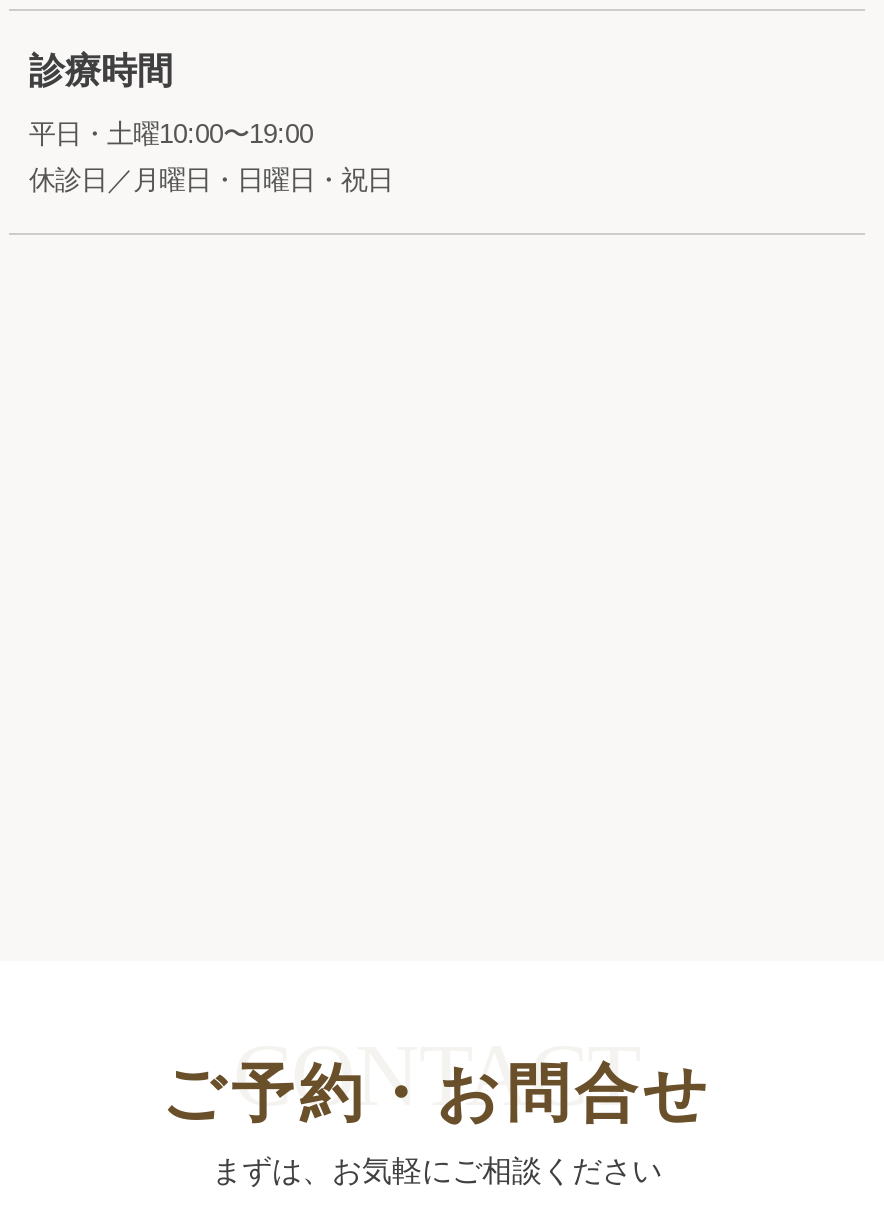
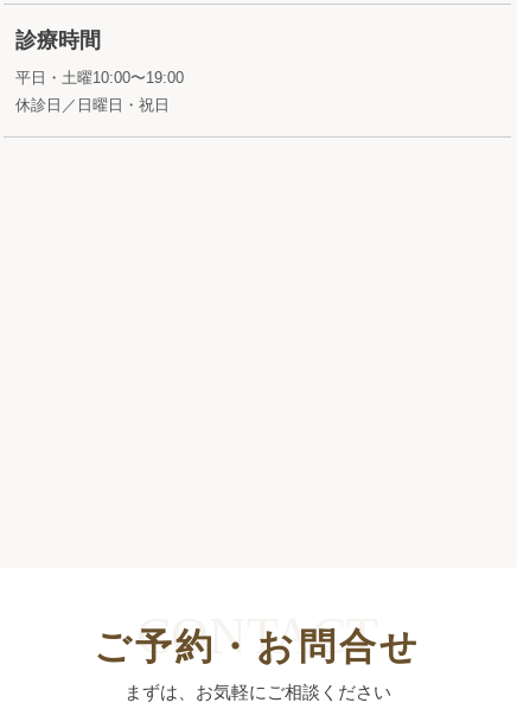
- 休診日／月曜日・日曜日・祝日
+ 休診日／日曜日・祝日
